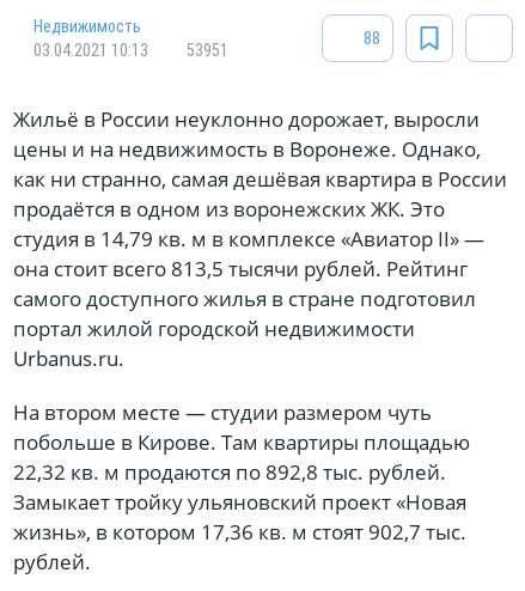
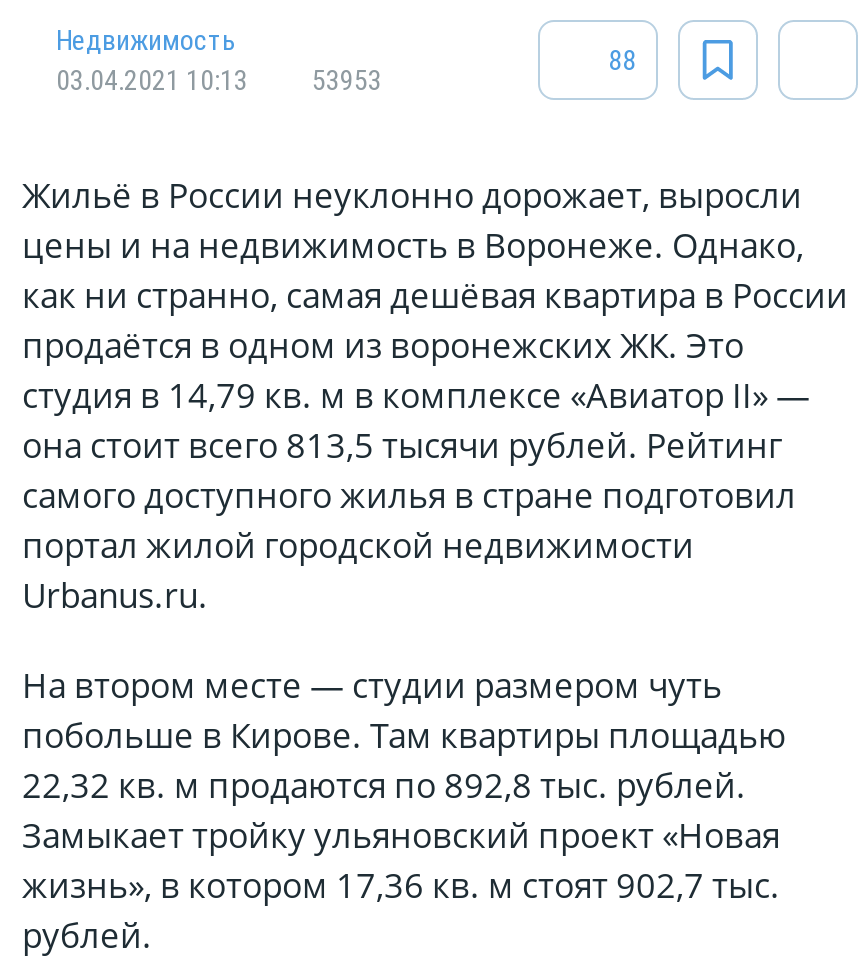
- 03.04.2021 10:13 53951
+ 03.04.2021 10:13 53953
